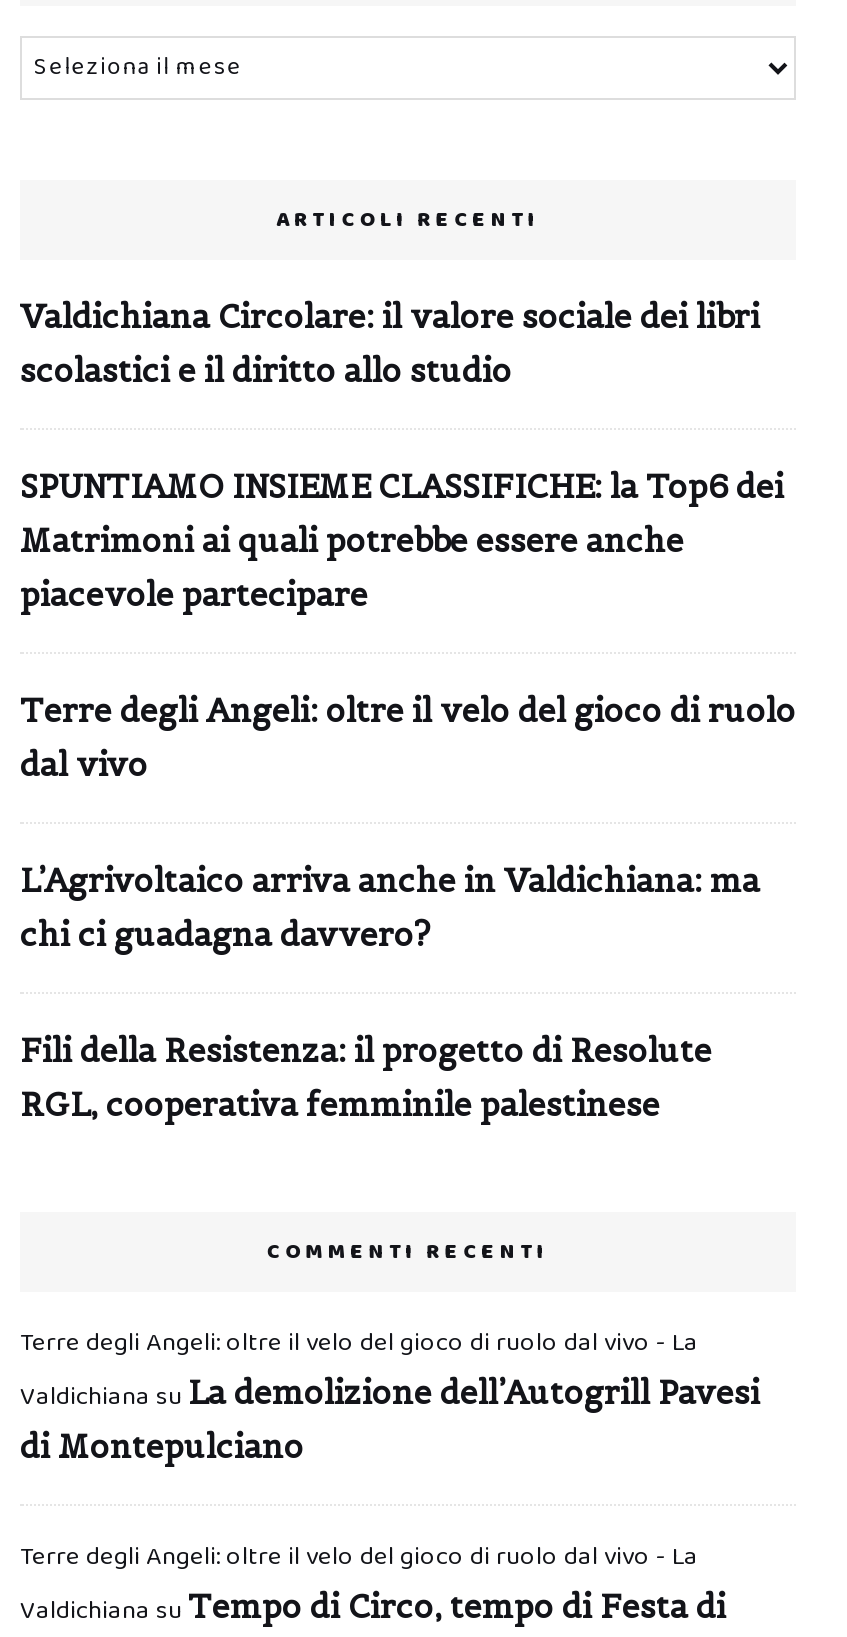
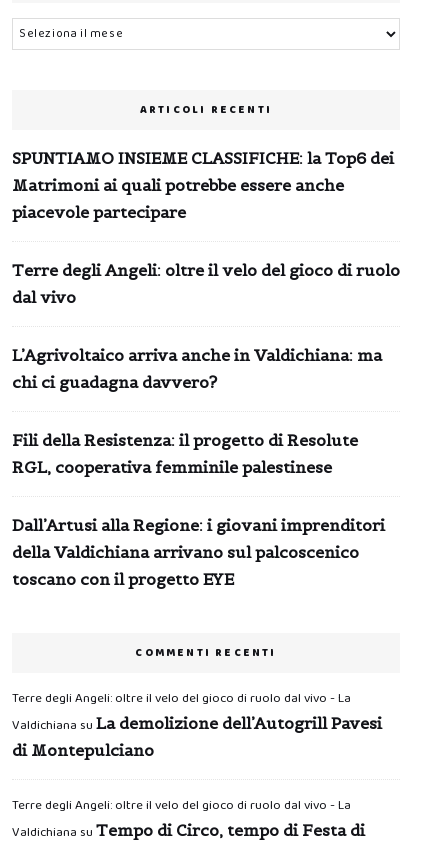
- Valdichiana Circolare: il valore sociale dei libri
- scolastici e il diritto allo studio

moved up: SPUNTIAMO INSIEME CLASSIFICHE: la Top6 dei | Matrimoni ai quali potrebbe essere anche | piacevole partecipare | ... | Fili della Resistenza: il progetto di Resolute | RGL, cooperativa femminile palestinese

+ Dall’Artusi alla Regione: i giovani imprenditori
+ della Valdichiana arrivano sul palcoscenico
+ toscano con il progetto EYE
